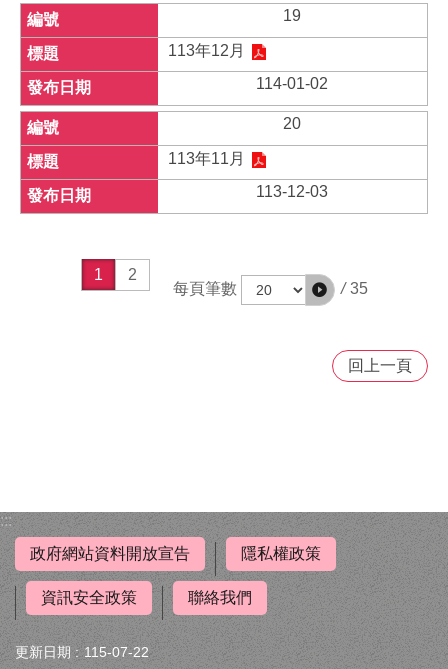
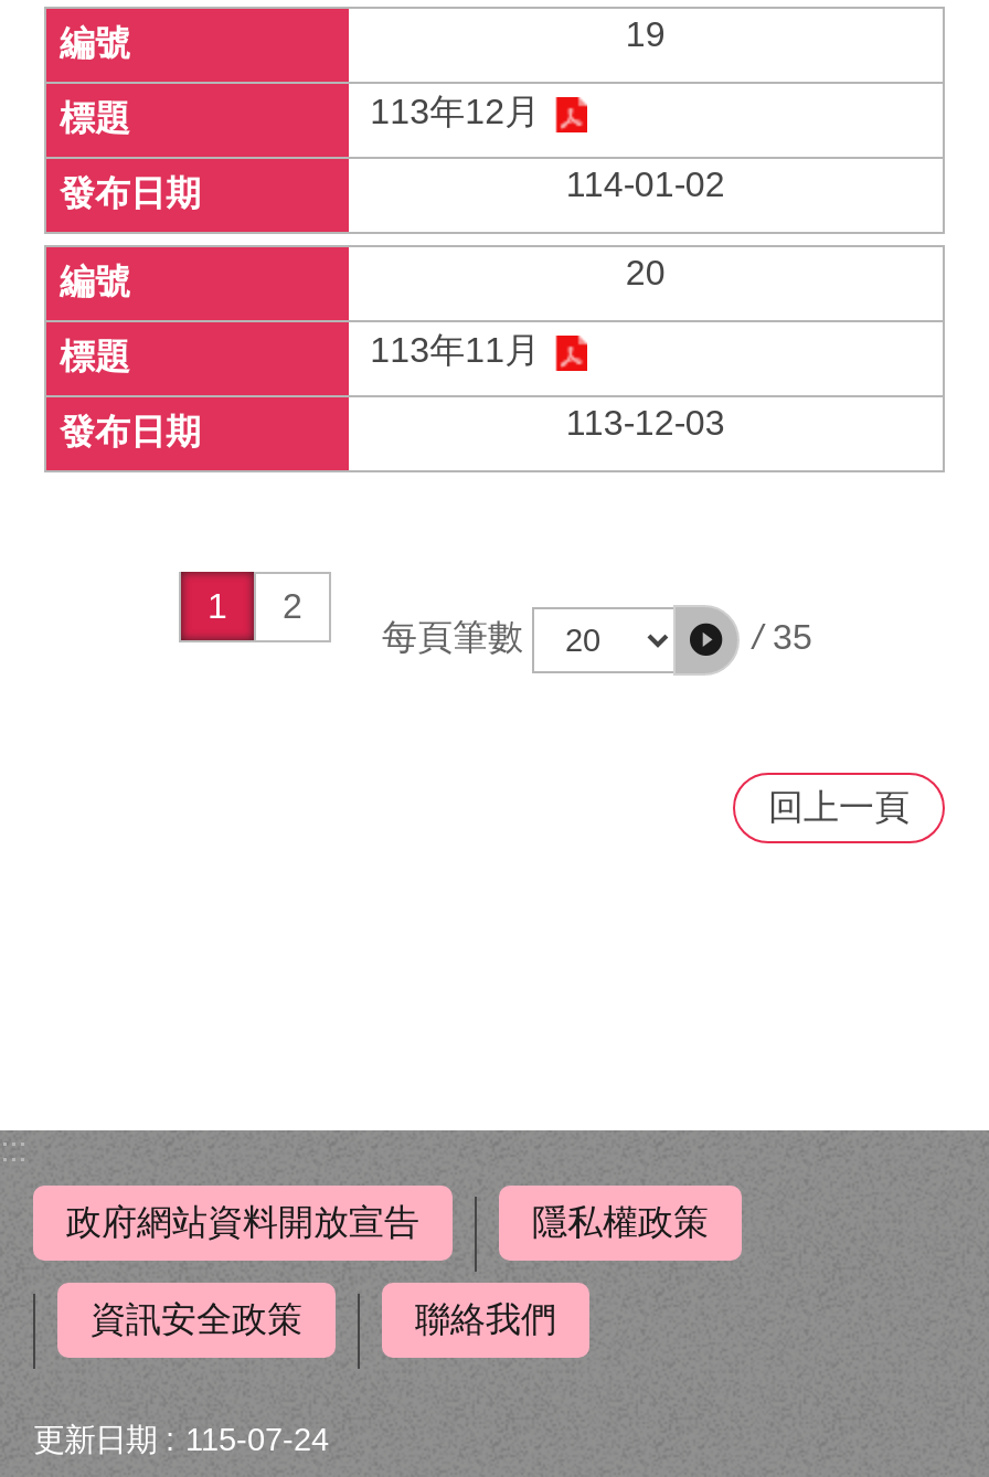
- 更新日期 115-07-22
+ 更新日期 115-07-24
